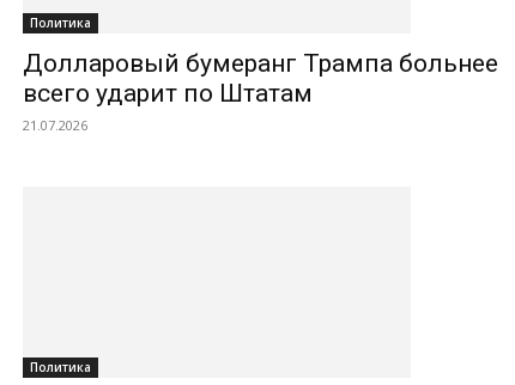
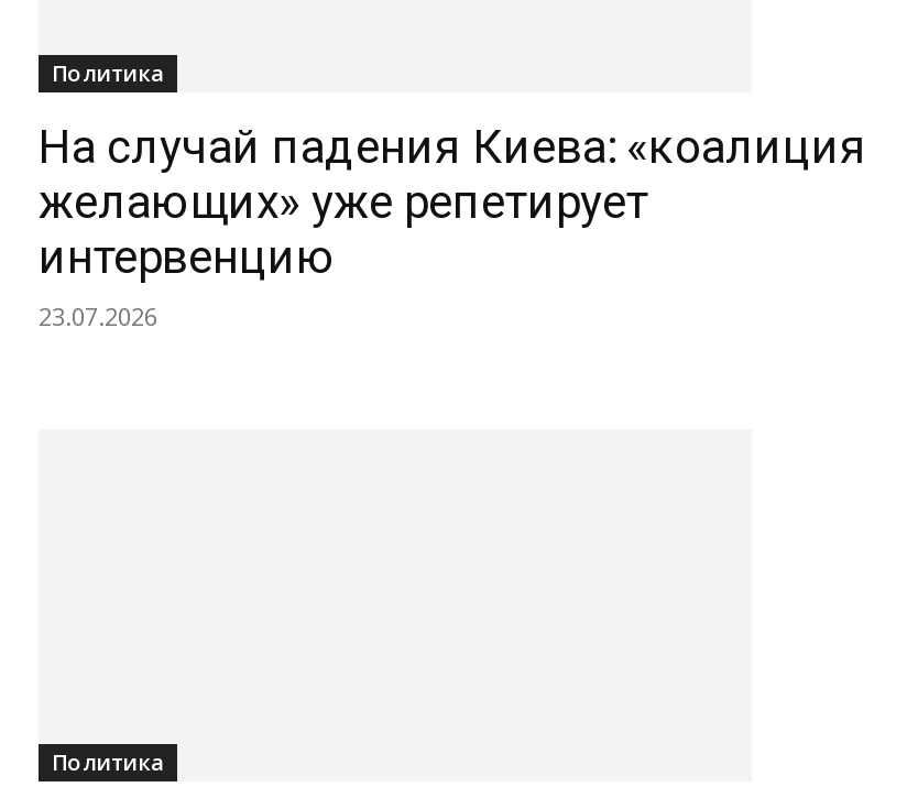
- Долларовый бумеранг Трампа больнее
- всего ударит по Штатам
- 21.07.2026
+ На случай падения Киева: «коалиция
+ желающих» уже репетирует
+ интервенцию
+ 23.07.2026
